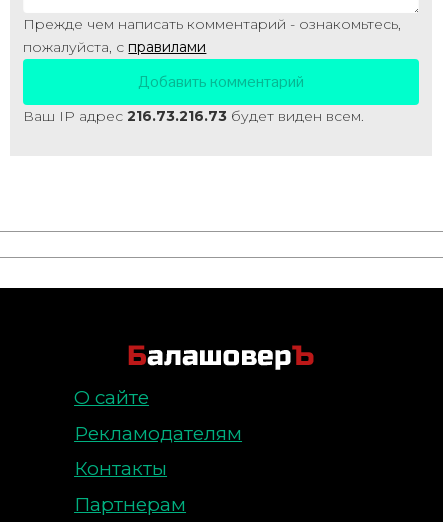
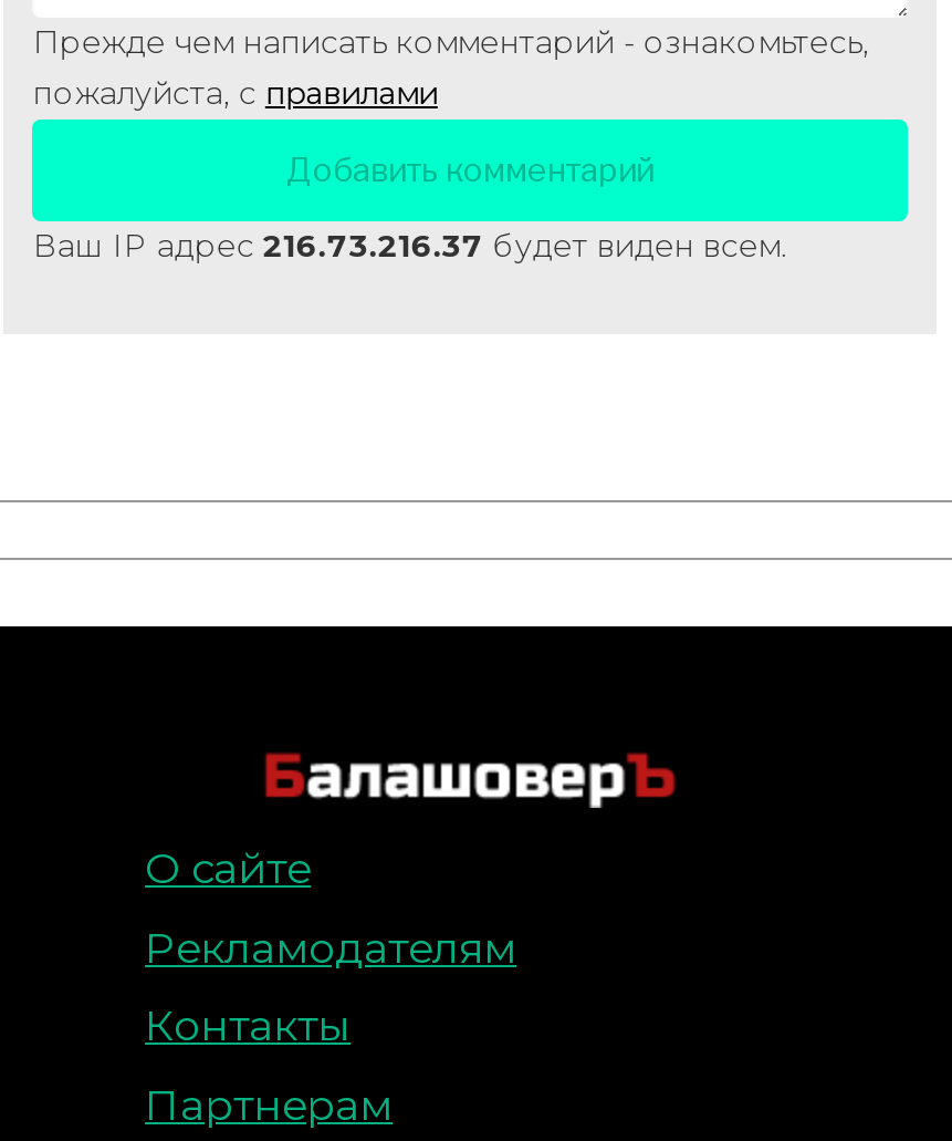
- Ваш IP адрес 216.73.216.73 будет виден всем.
+ Ваш IP адрес 216.73.216.37 будет виден всем.
